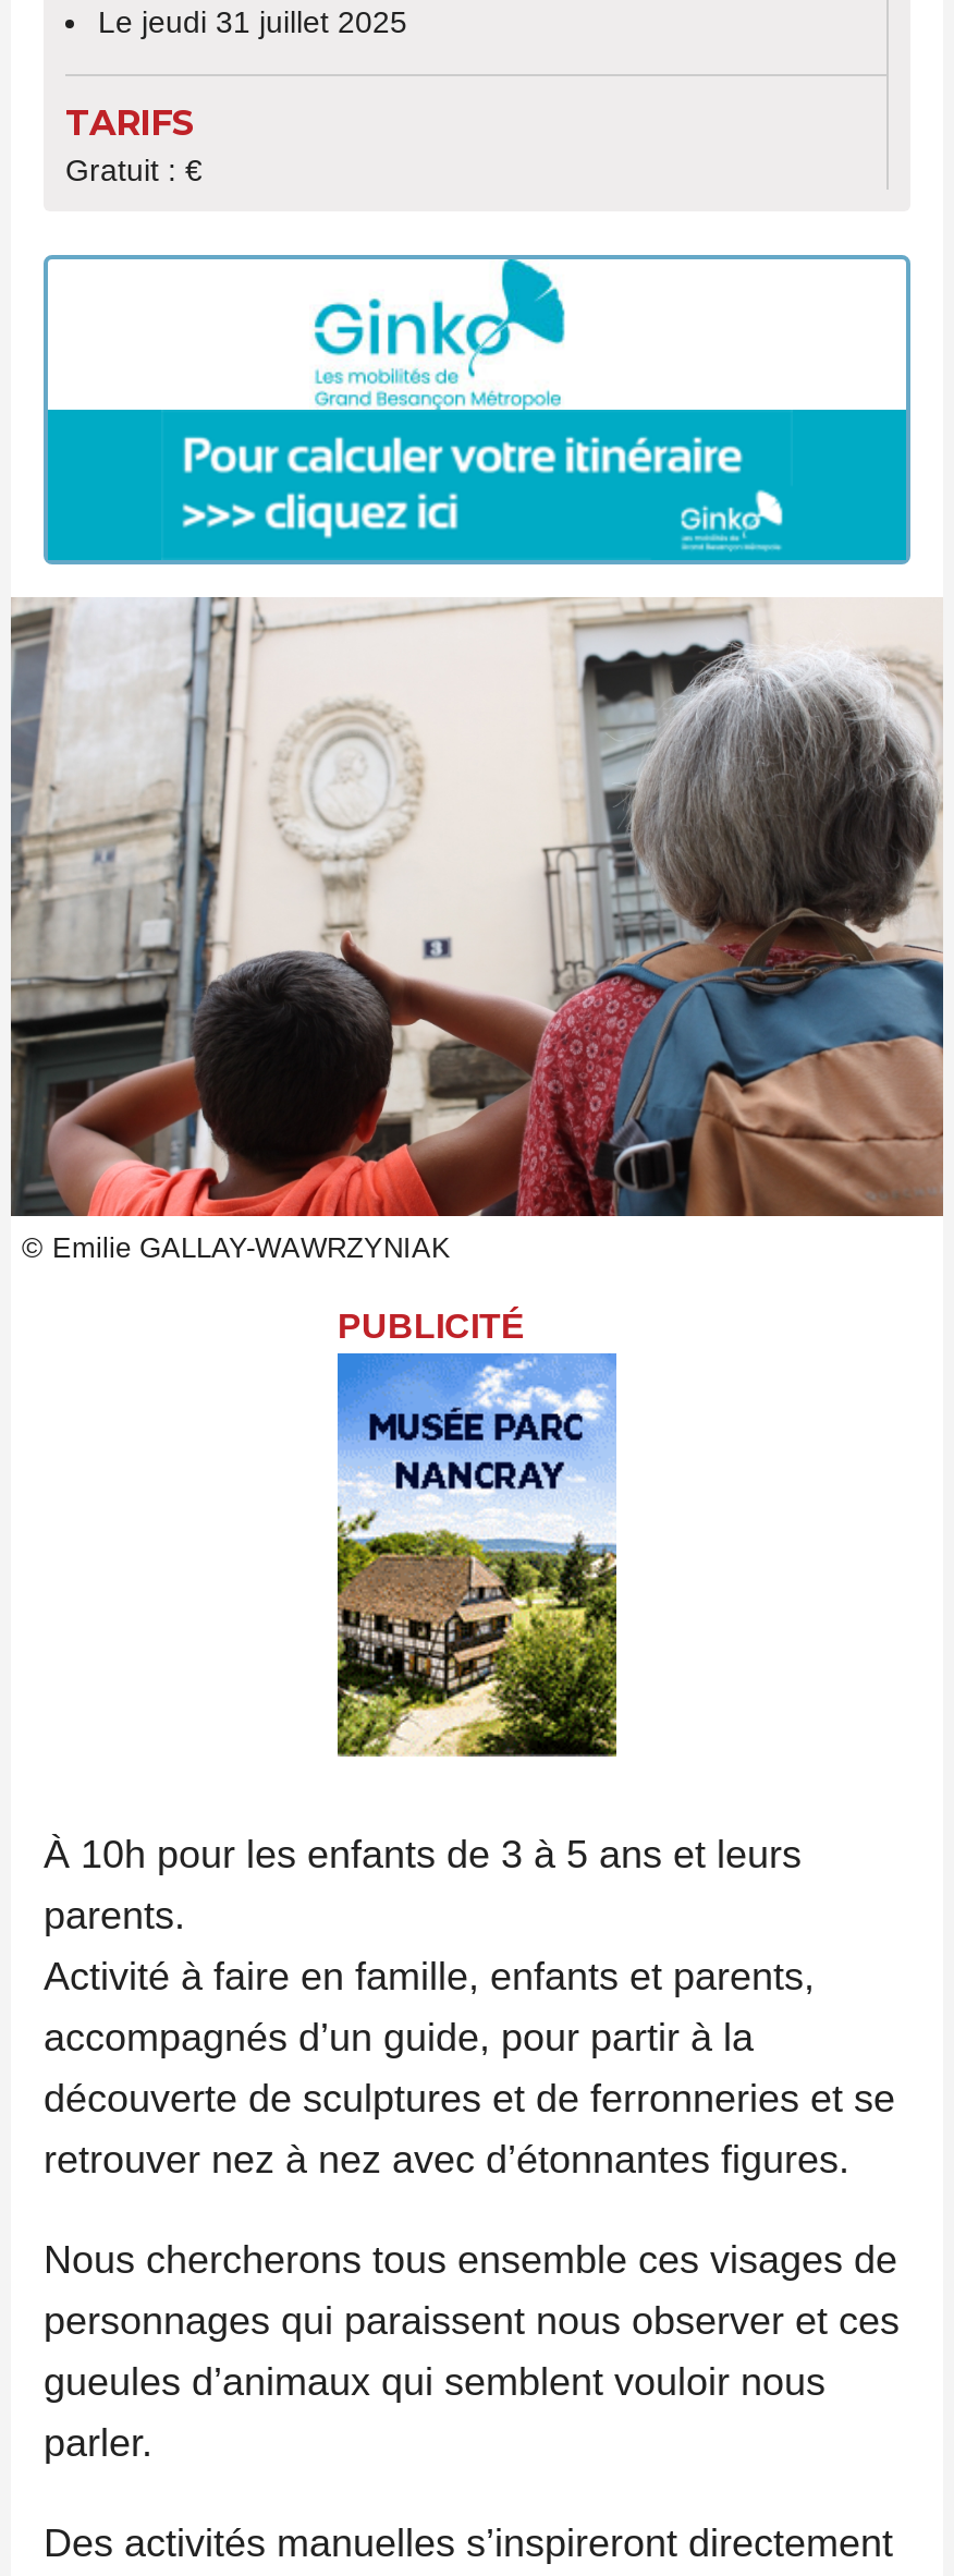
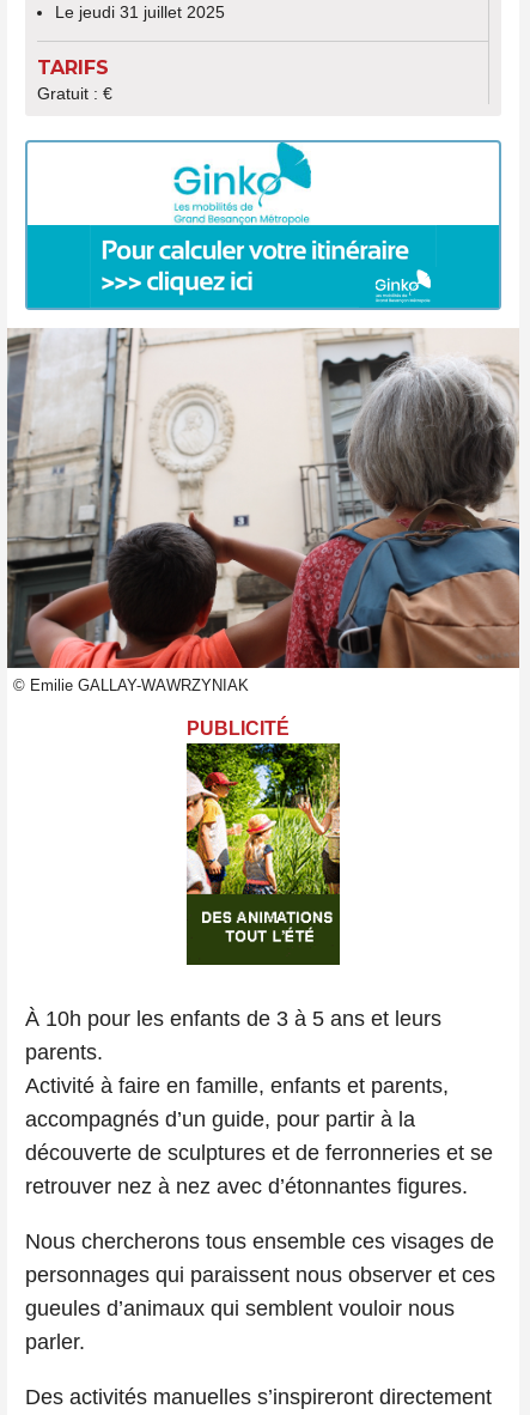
- [image]
+ [image]
